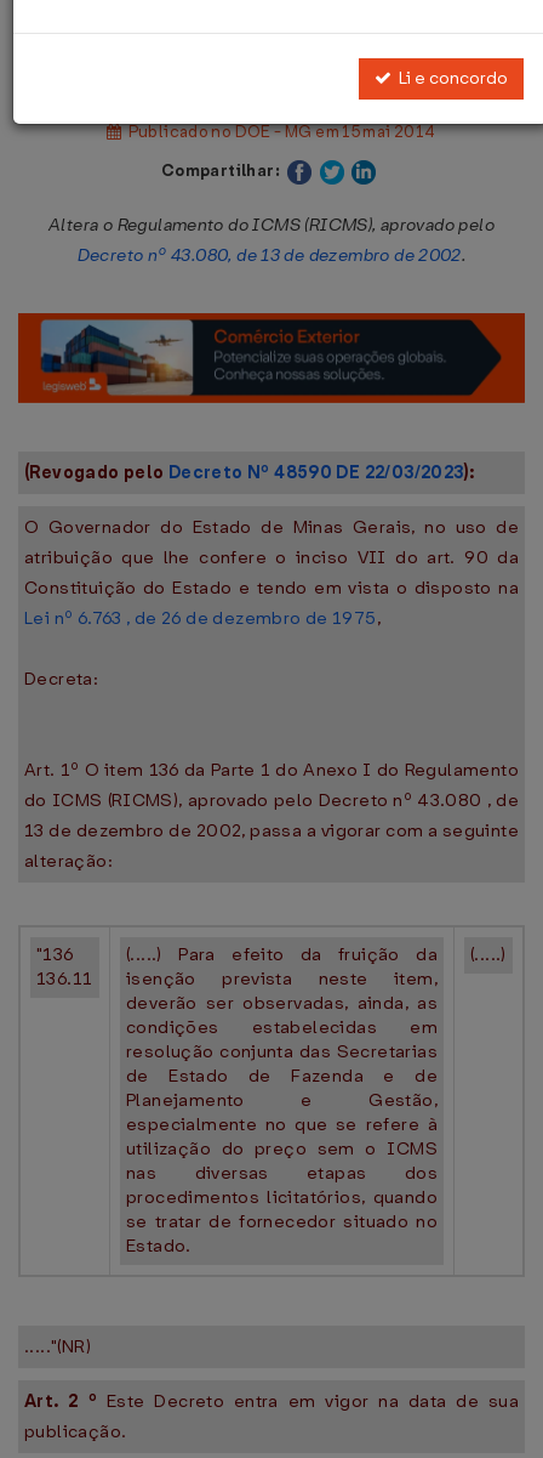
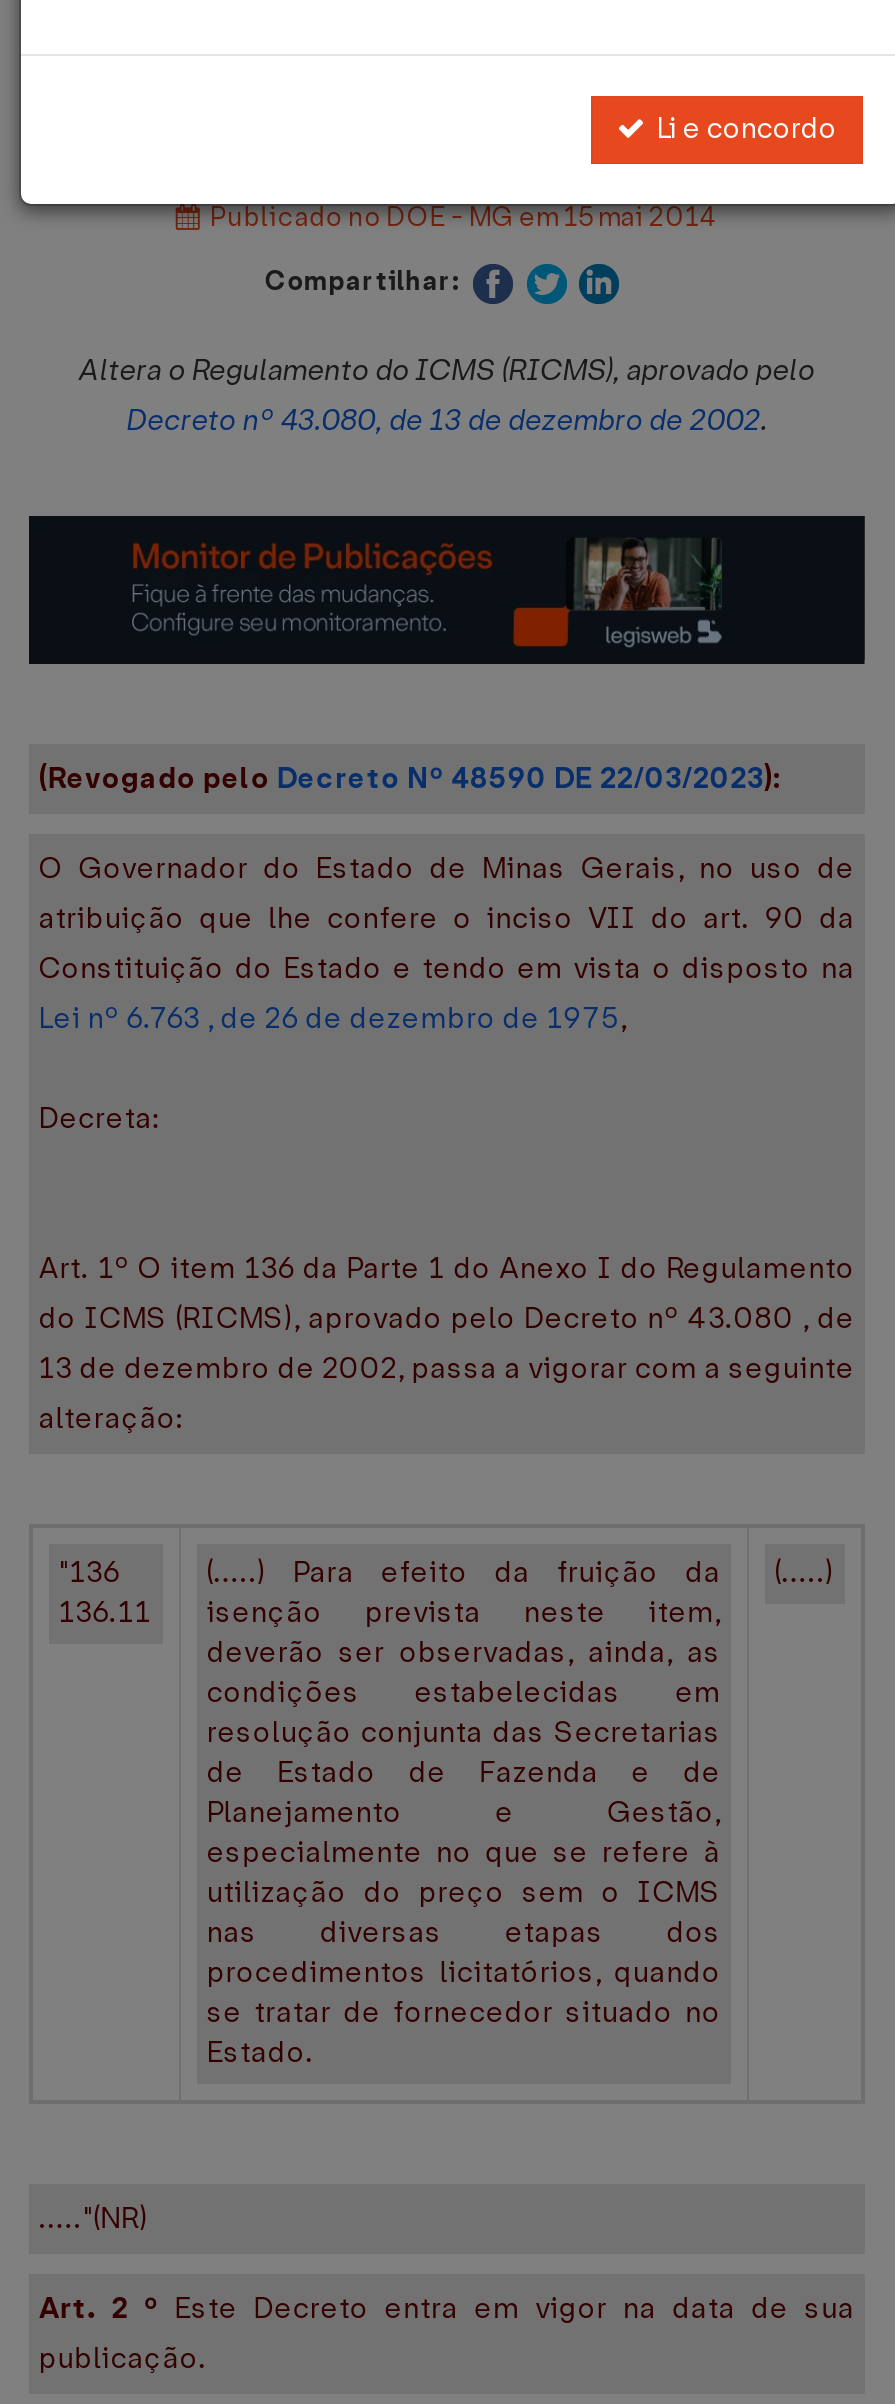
- [image]
+ [image]
